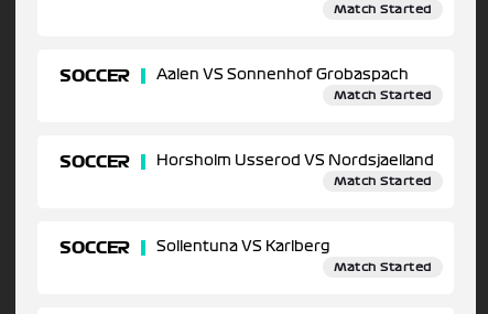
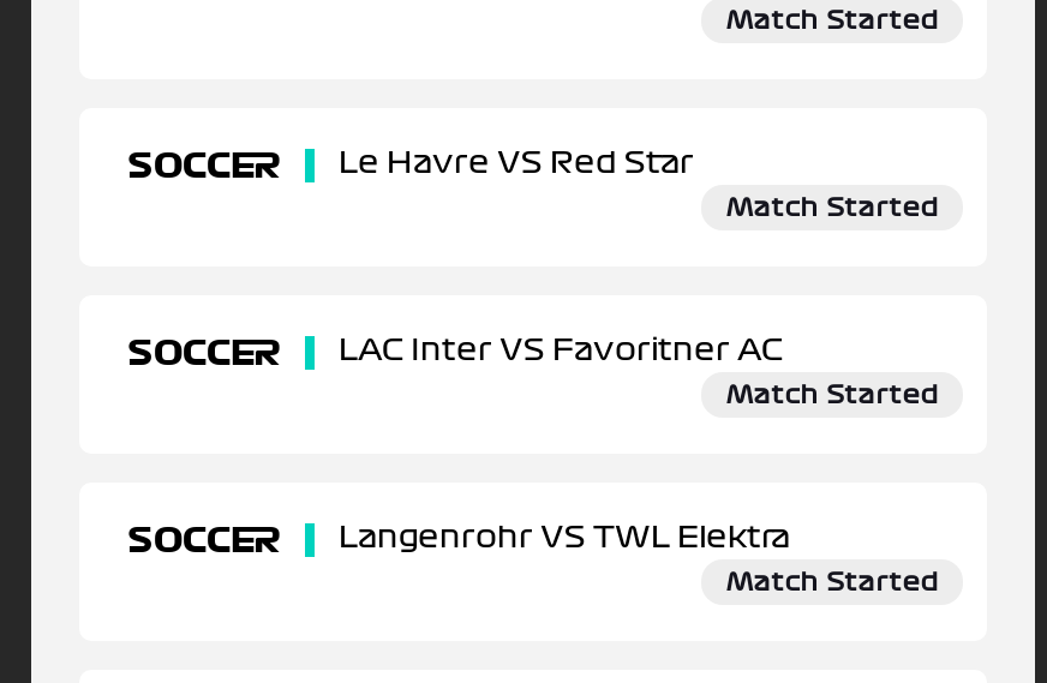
- Aalen VS Sonnenhof Grobaspach
+ Le Havre VS Red Star

- Horsholm Usserod VS Nordsjaelland
+ LAC Inter VS Favoritner AC

- Sollentuna VS Karlberg
+ Langenrohr VS TWL Elektra
